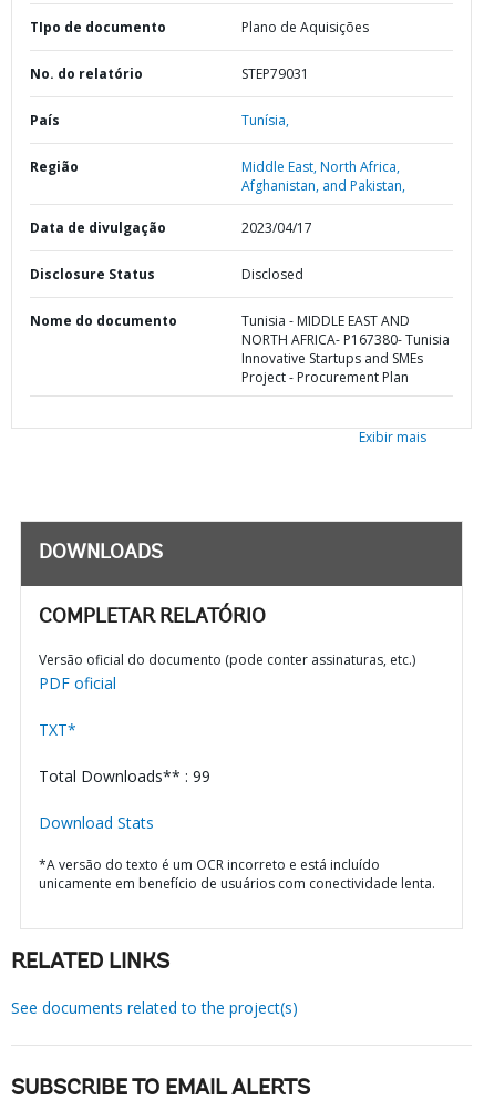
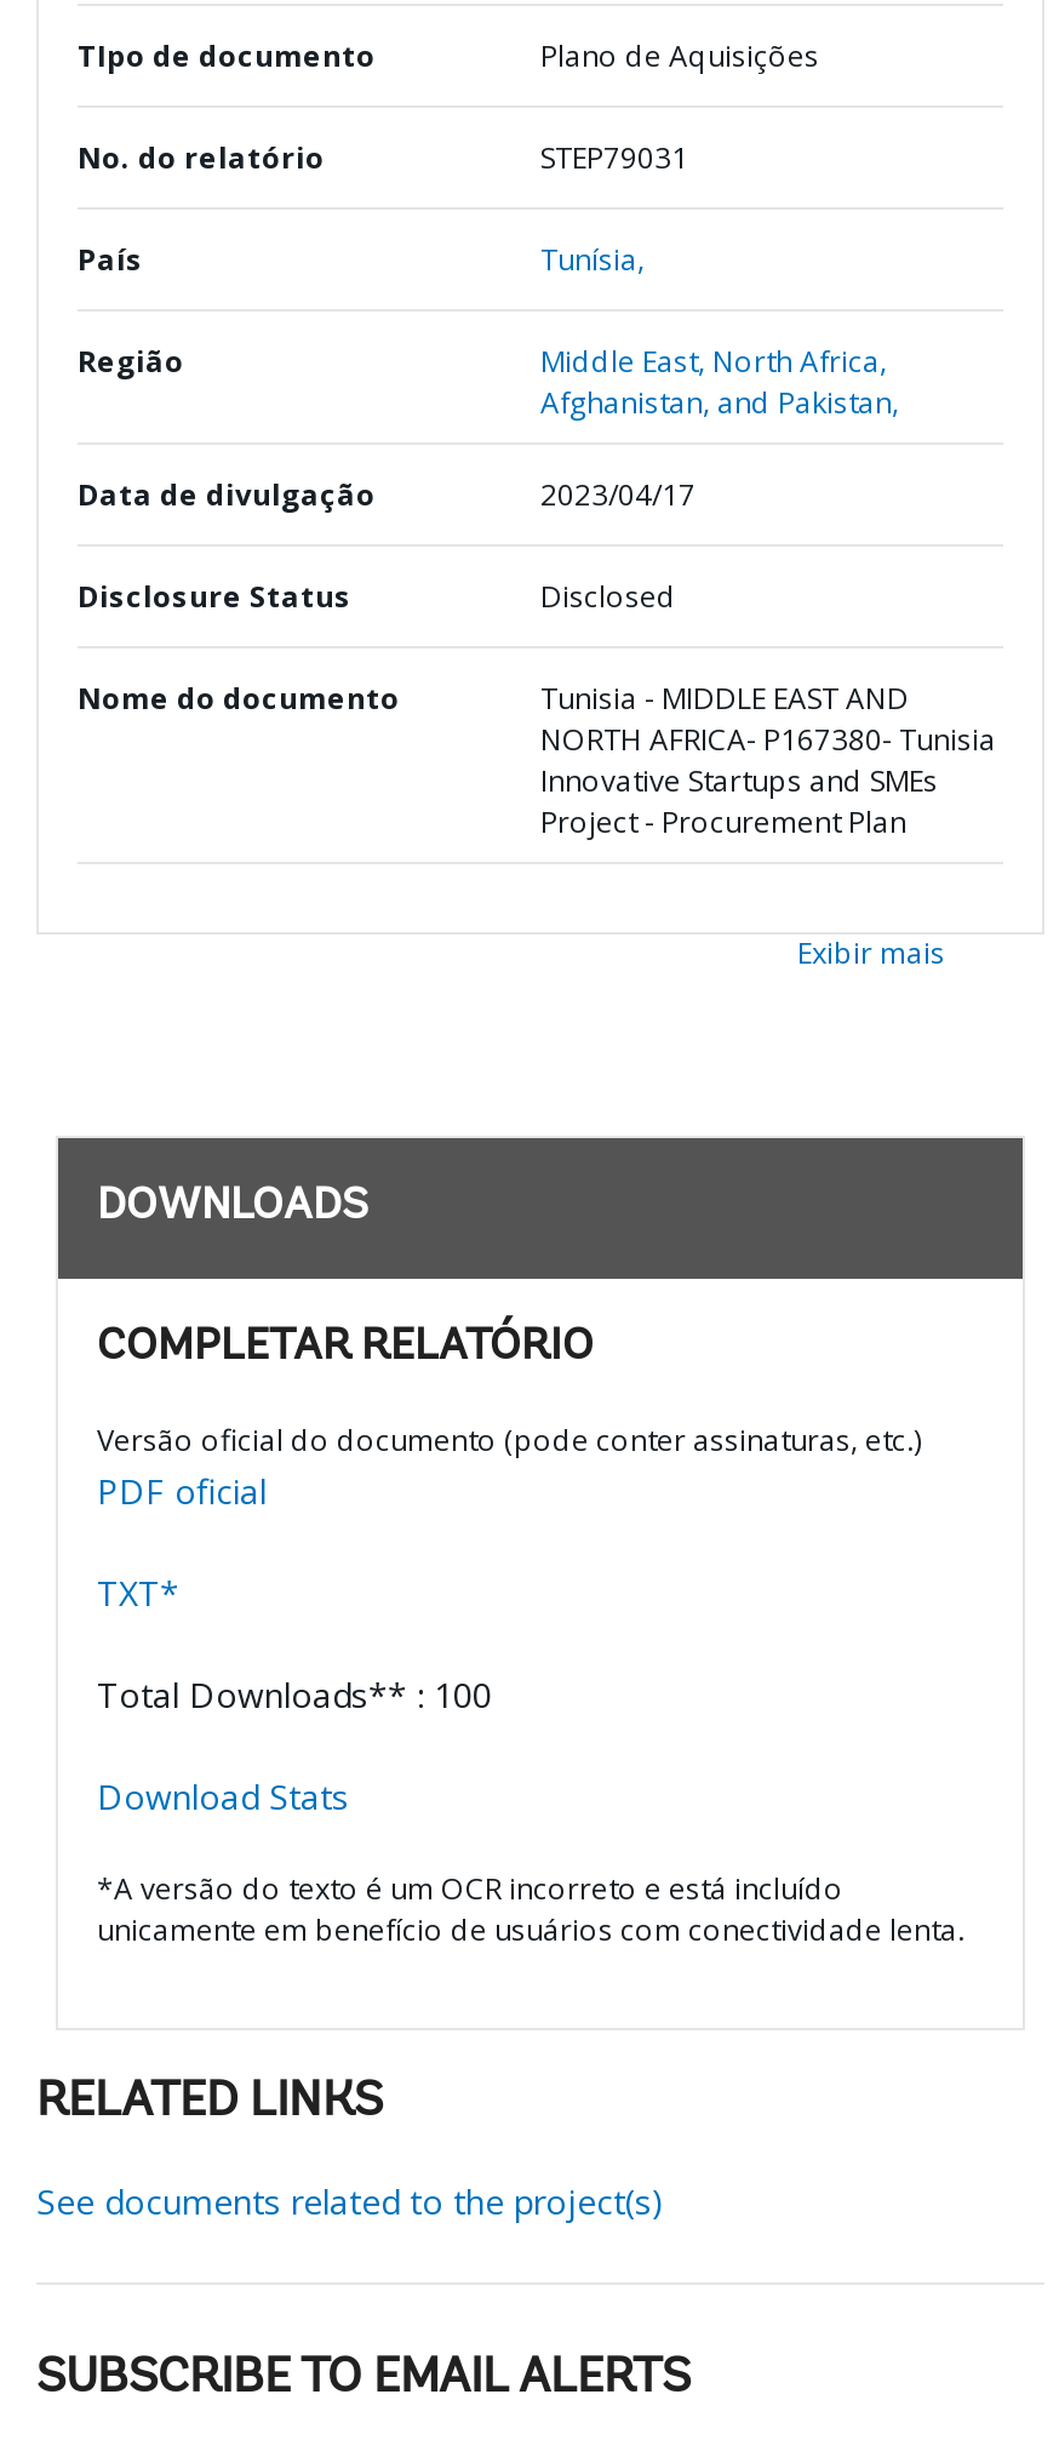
- Total Downloads** : 99
+ Total Downloads** : 100
